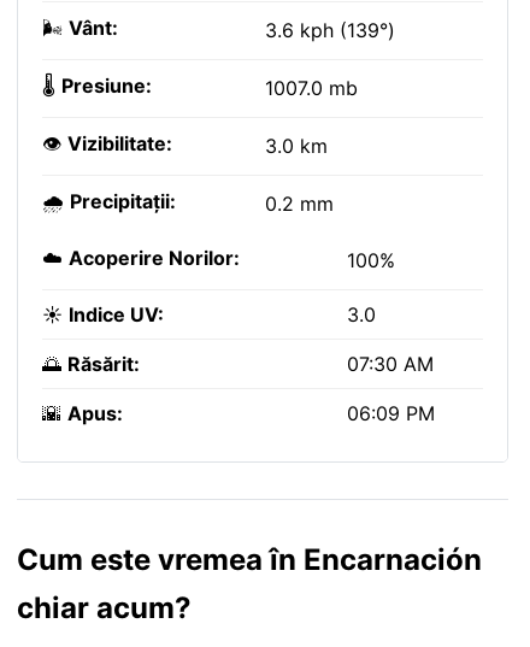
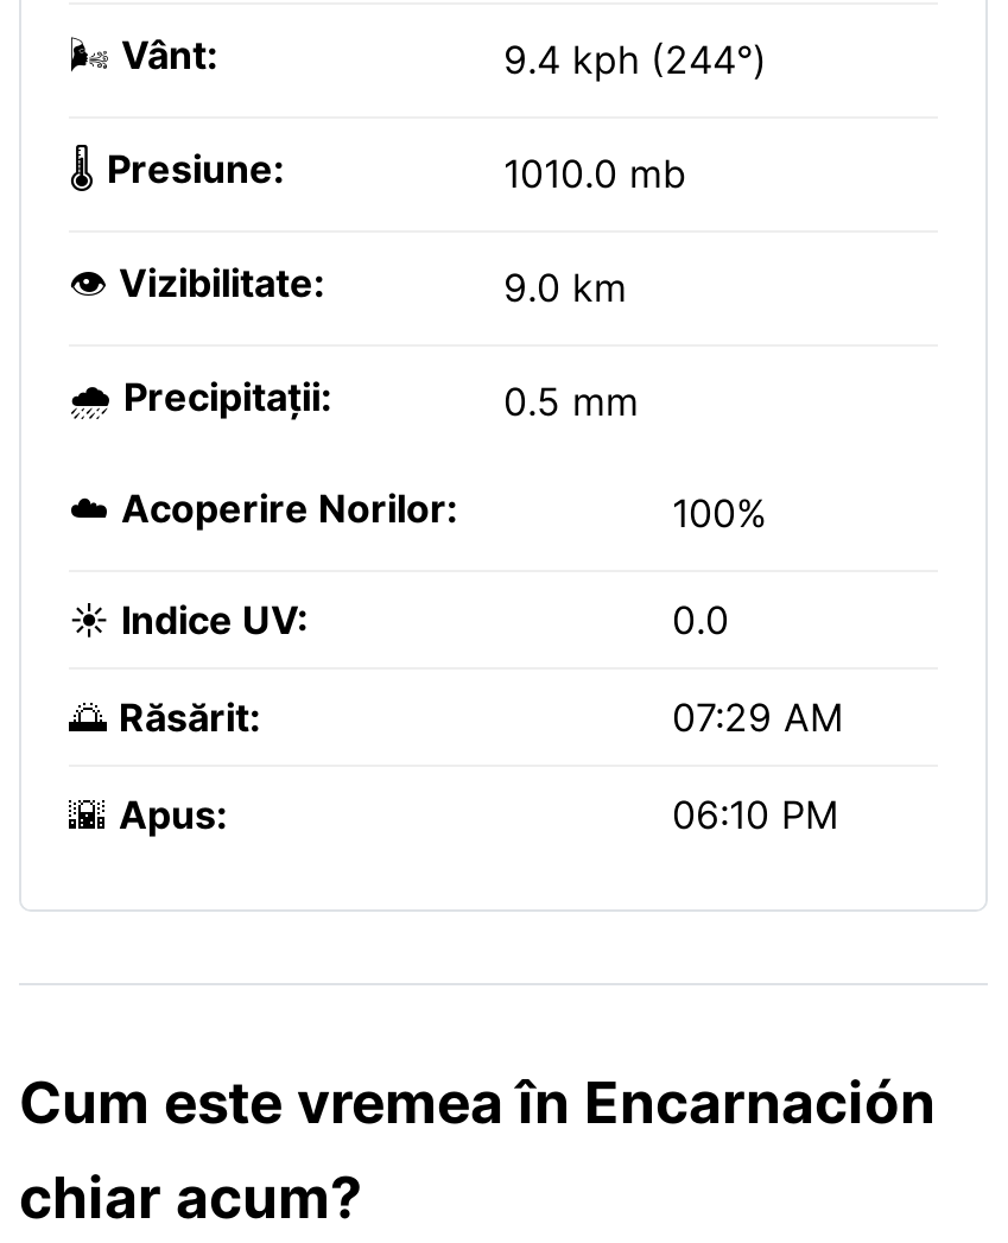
- 3.6 kph (139°)
+ 9.4 kph (244°)

- 1007.0 mb
+ 1010.0 mb

- 3.0 km
+ 9.0 km

- 0.2 mm
+ 0.5 mm

- 3.0
+ 0.0

- 07:30 AM
+ 07:29 AM

- 06:09 PM
+ 06:10 PM
